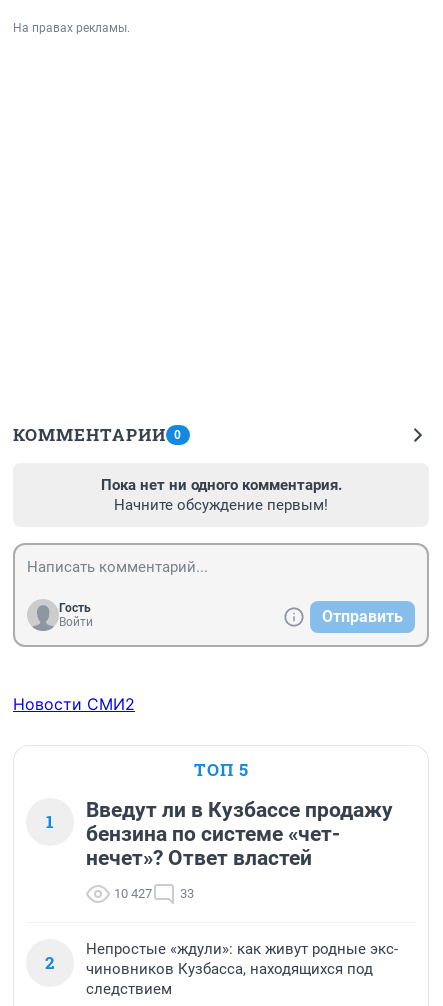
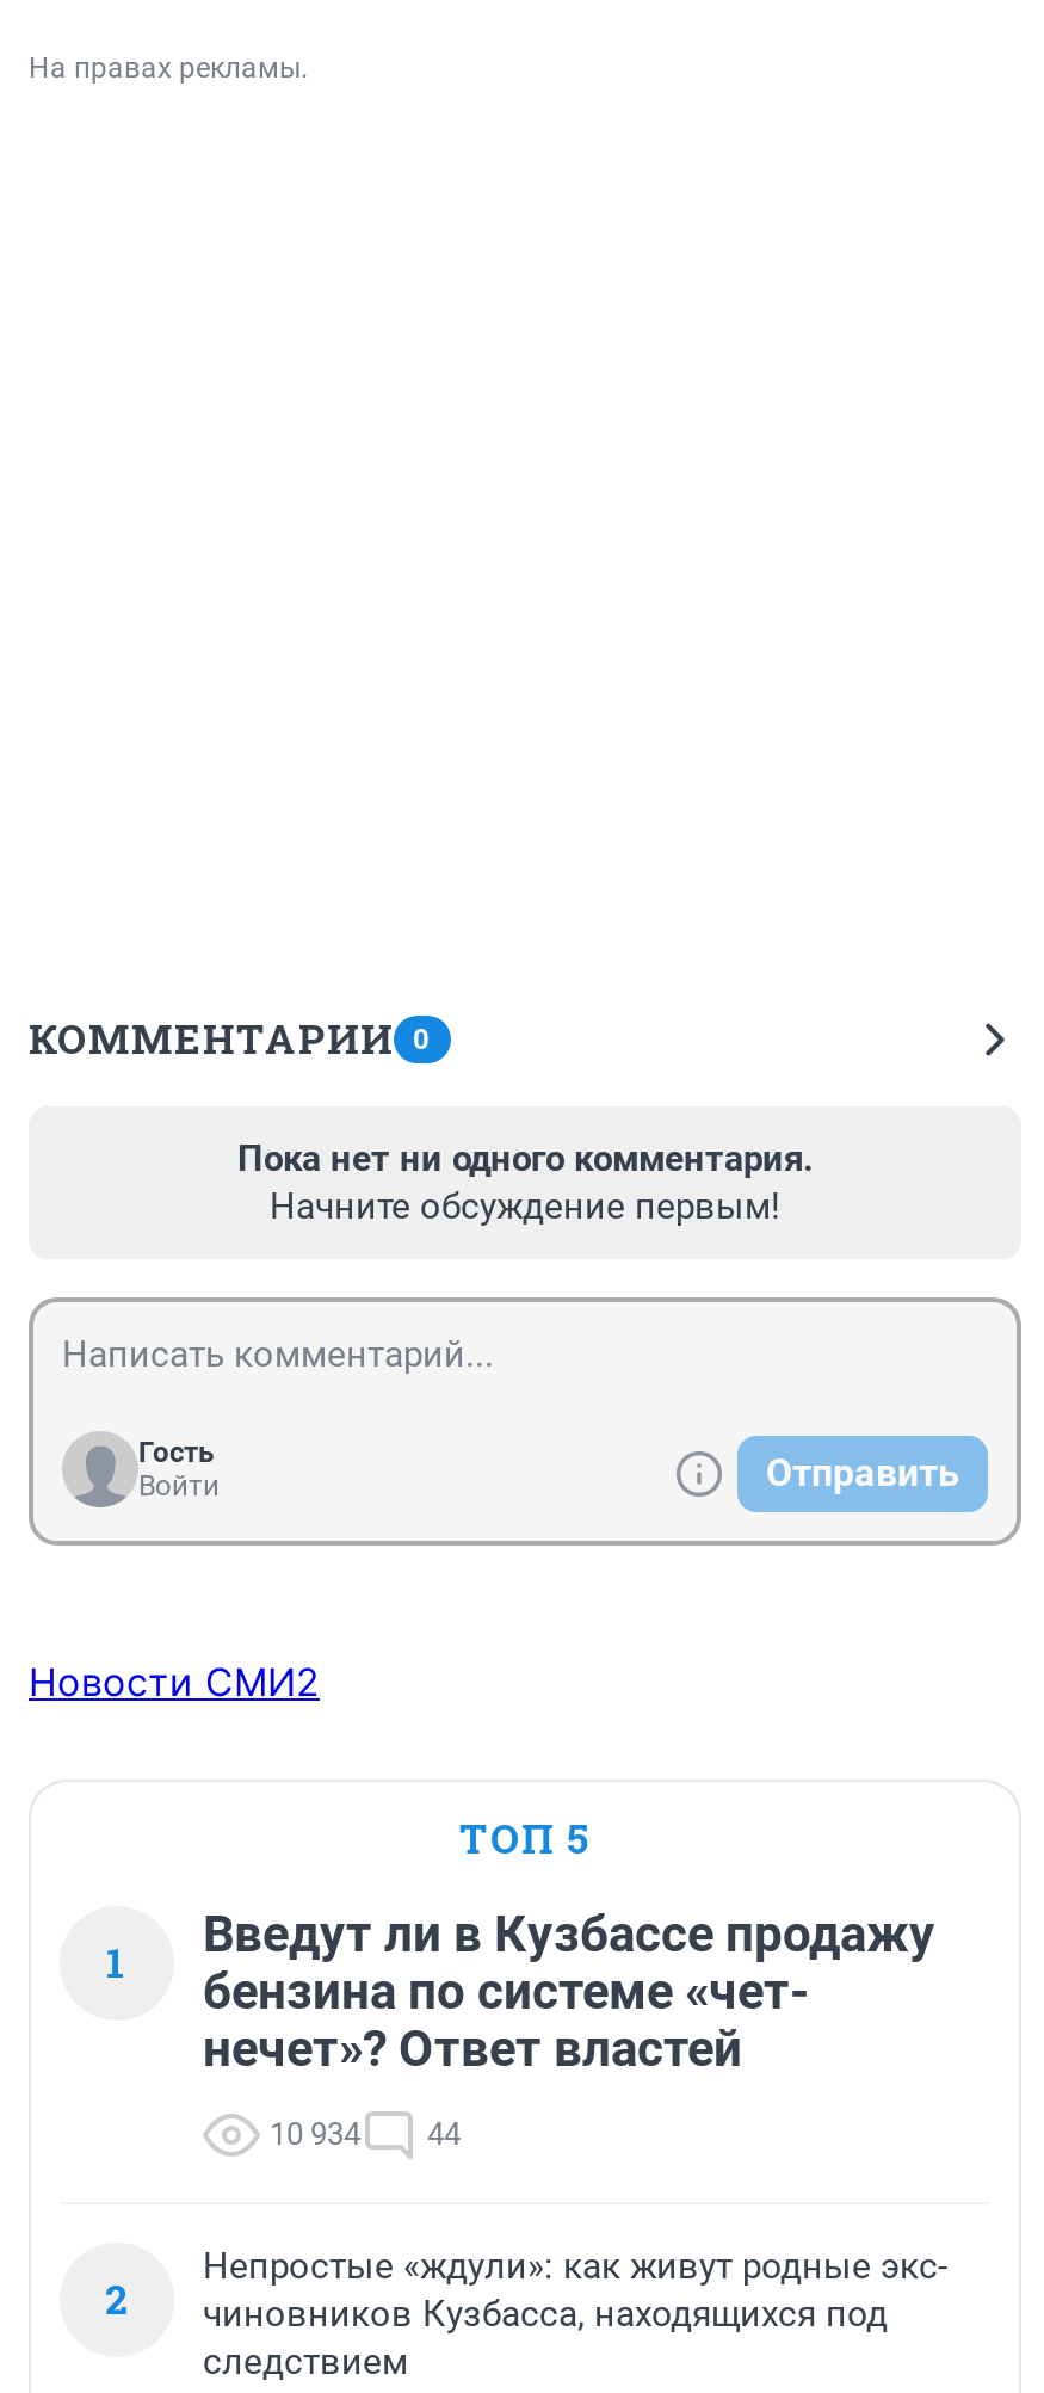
- 10 427
+ 10 934

- 33
+ 44
